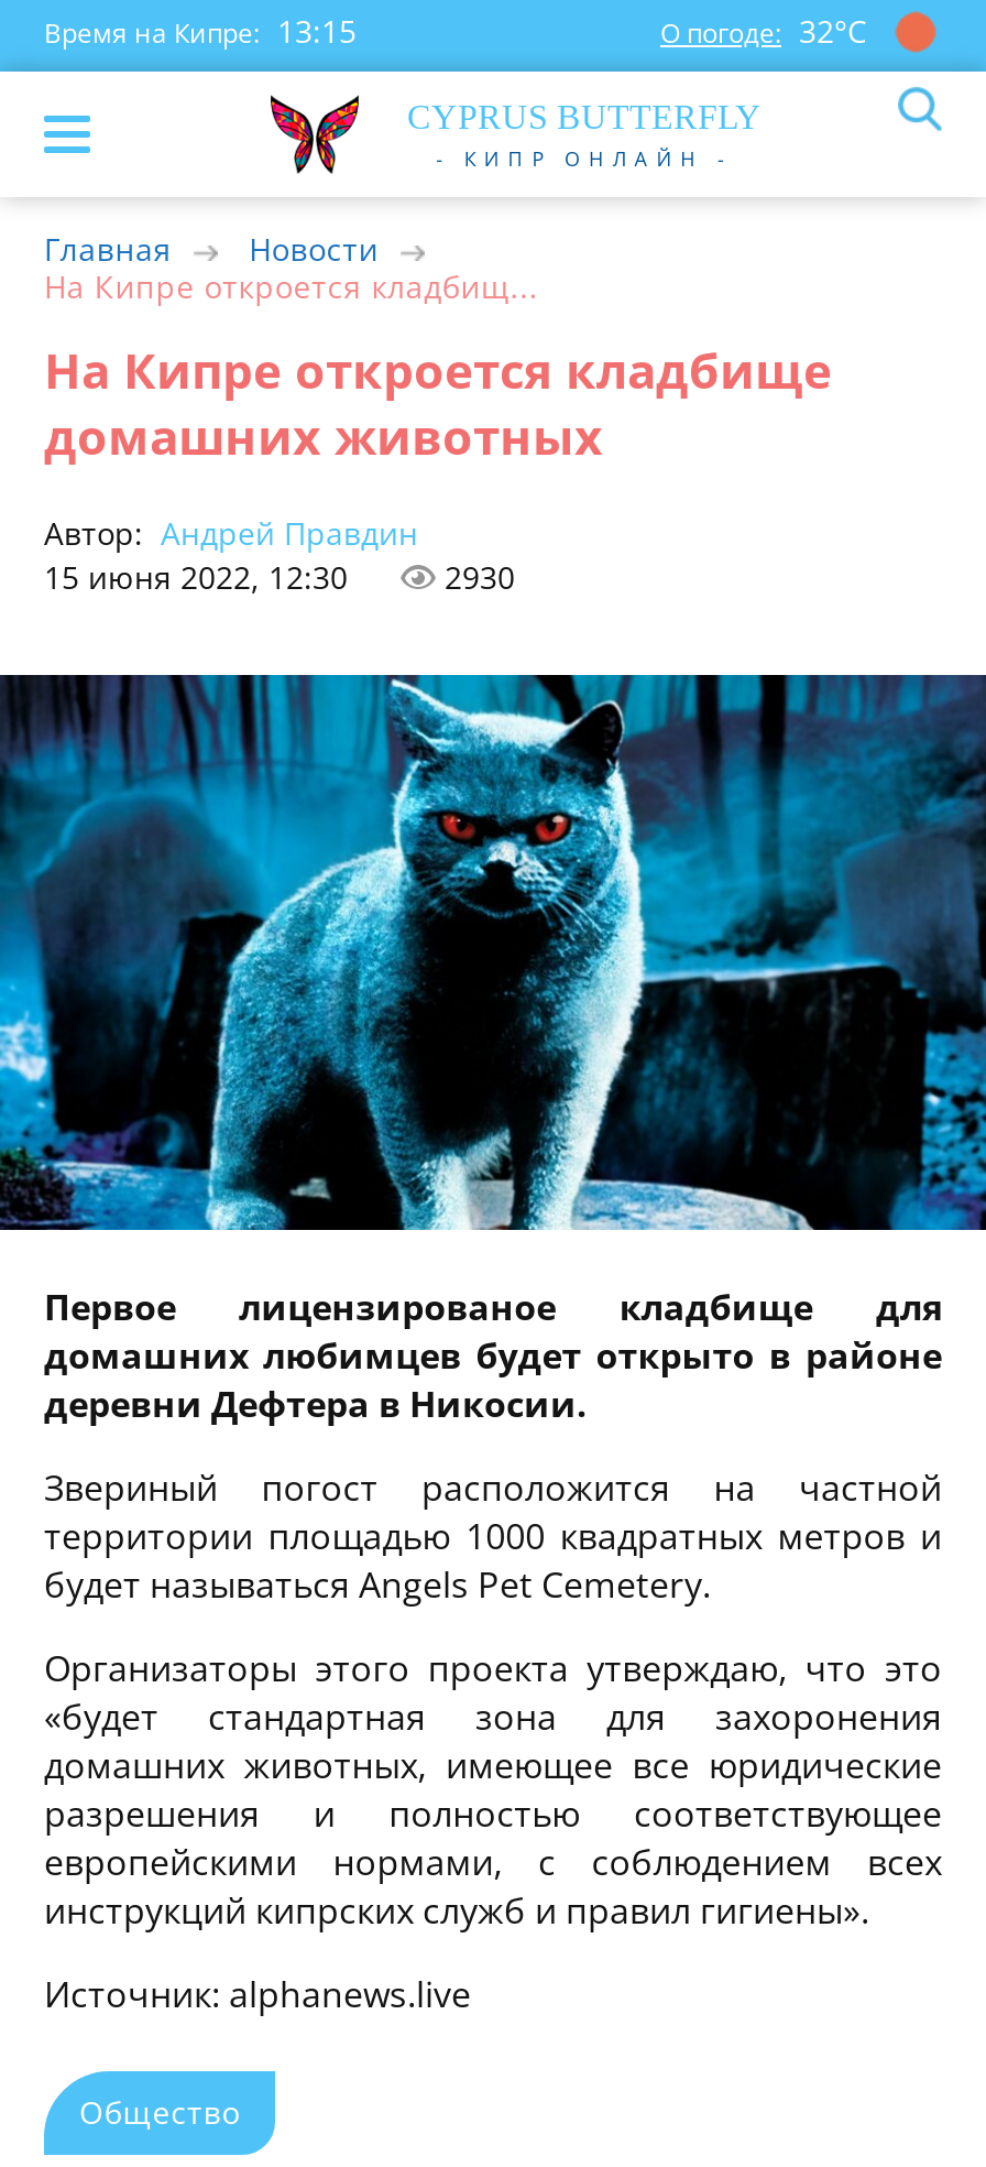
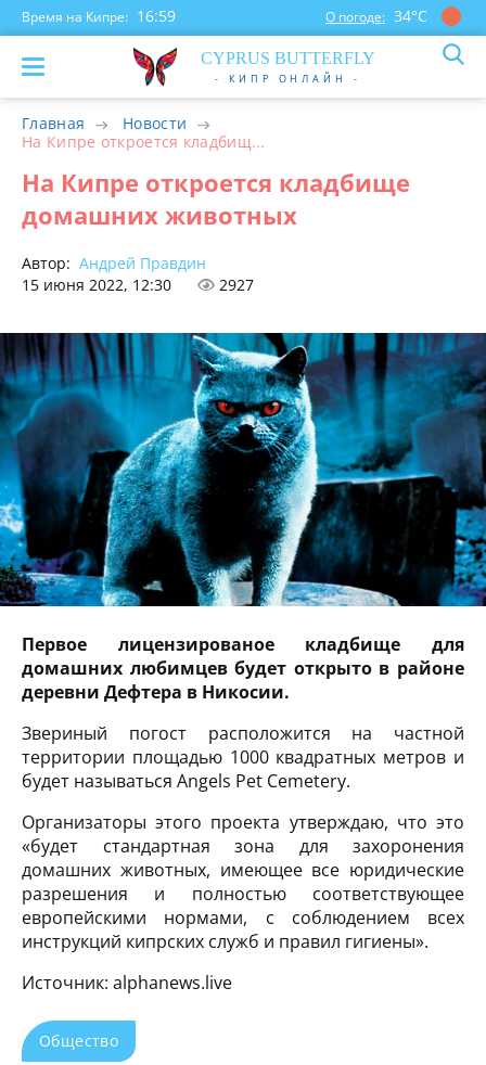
- Время на Кипре: 13:15
+ Время на Кипре: 16:59

- О погоде: 32°С
+ О погоде: 34°С

- 2930
+ 2927
